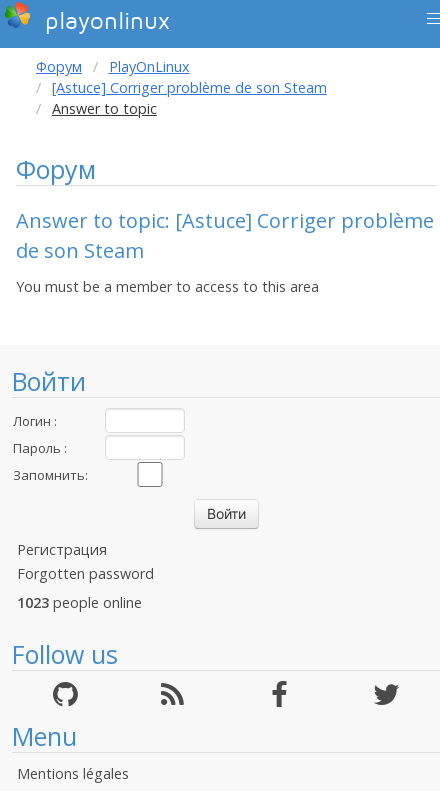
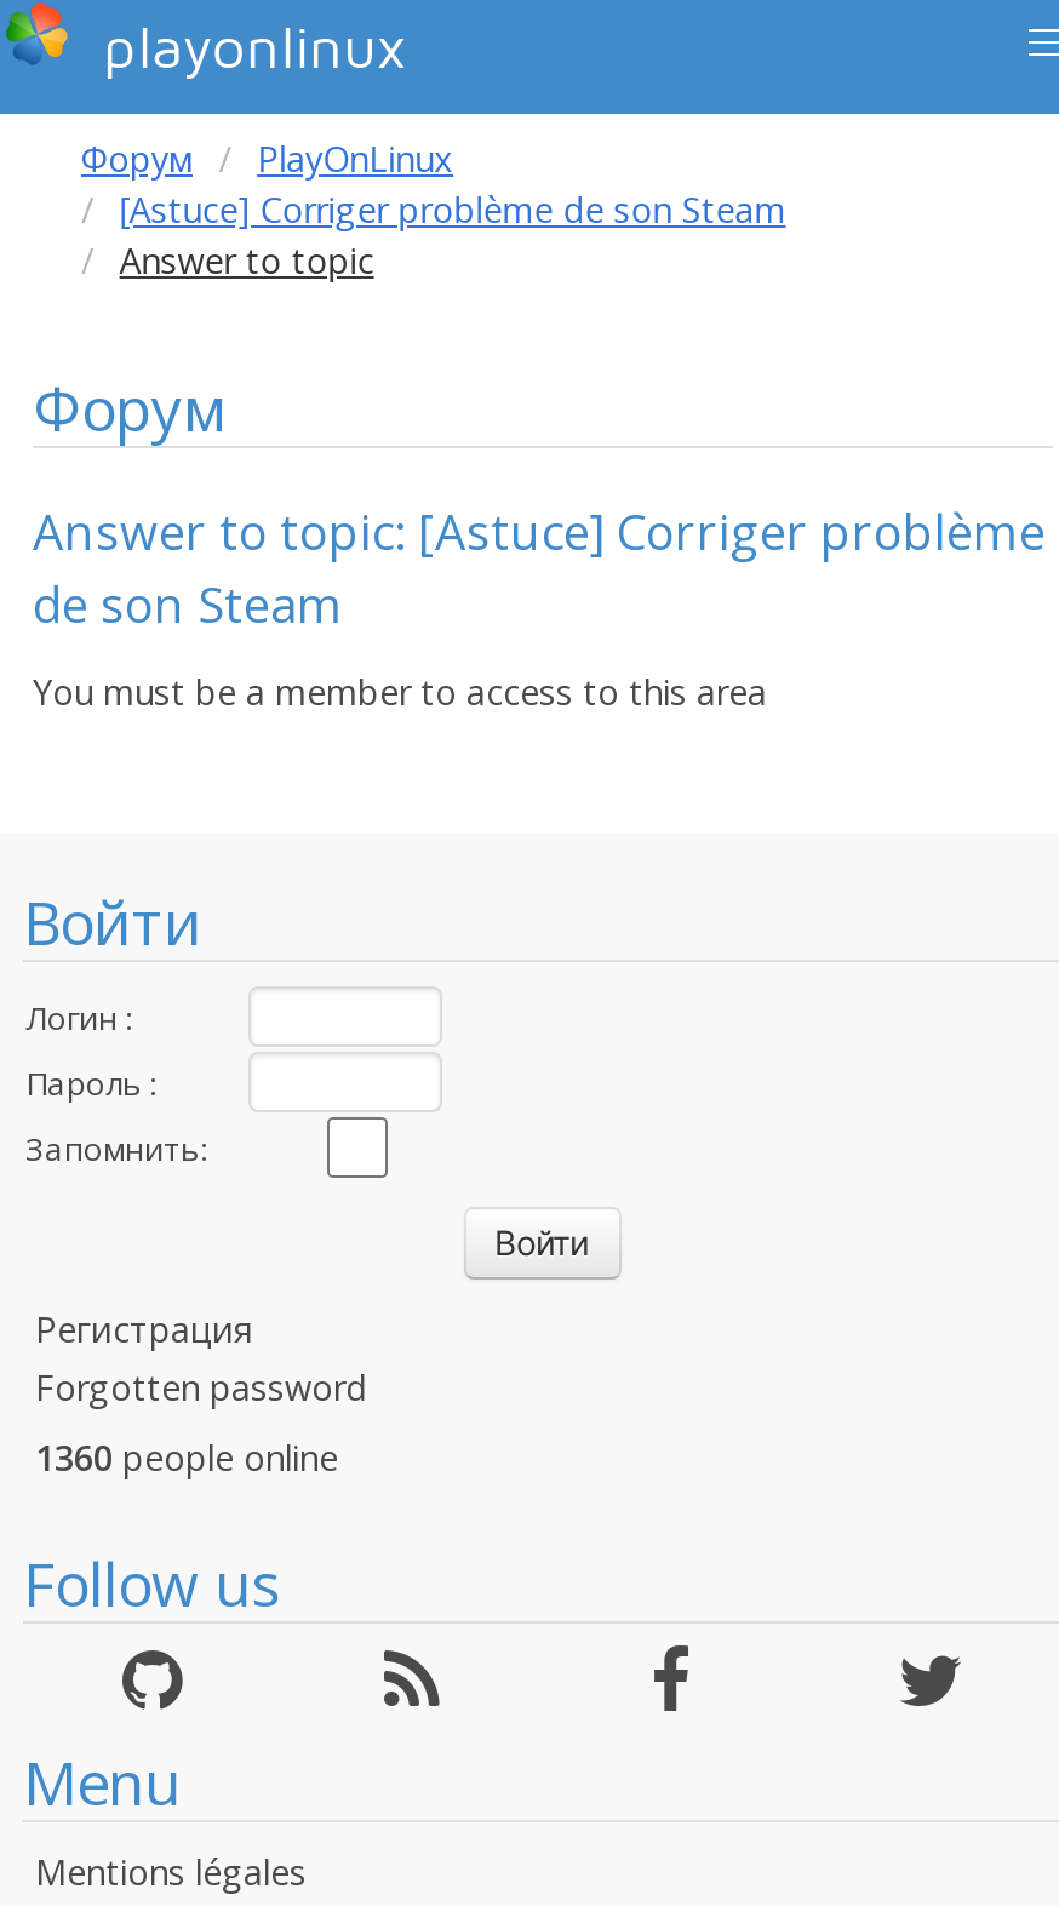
- 1023 people online
+ 1360 people online
